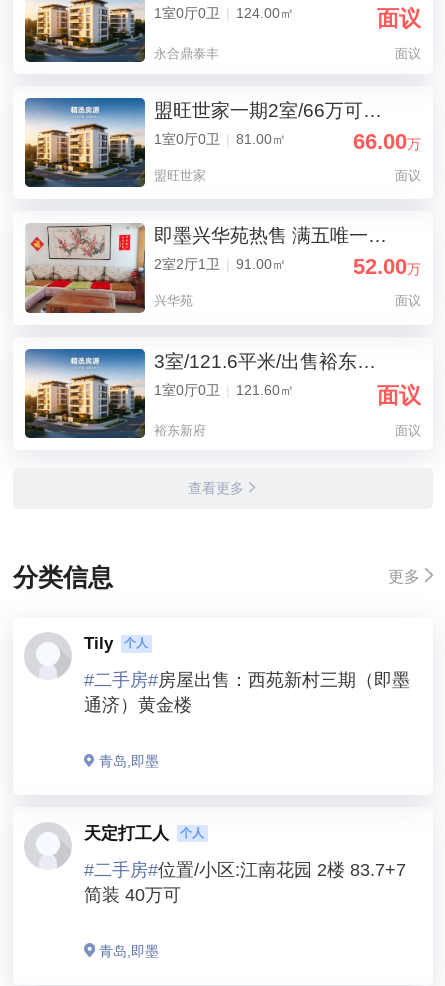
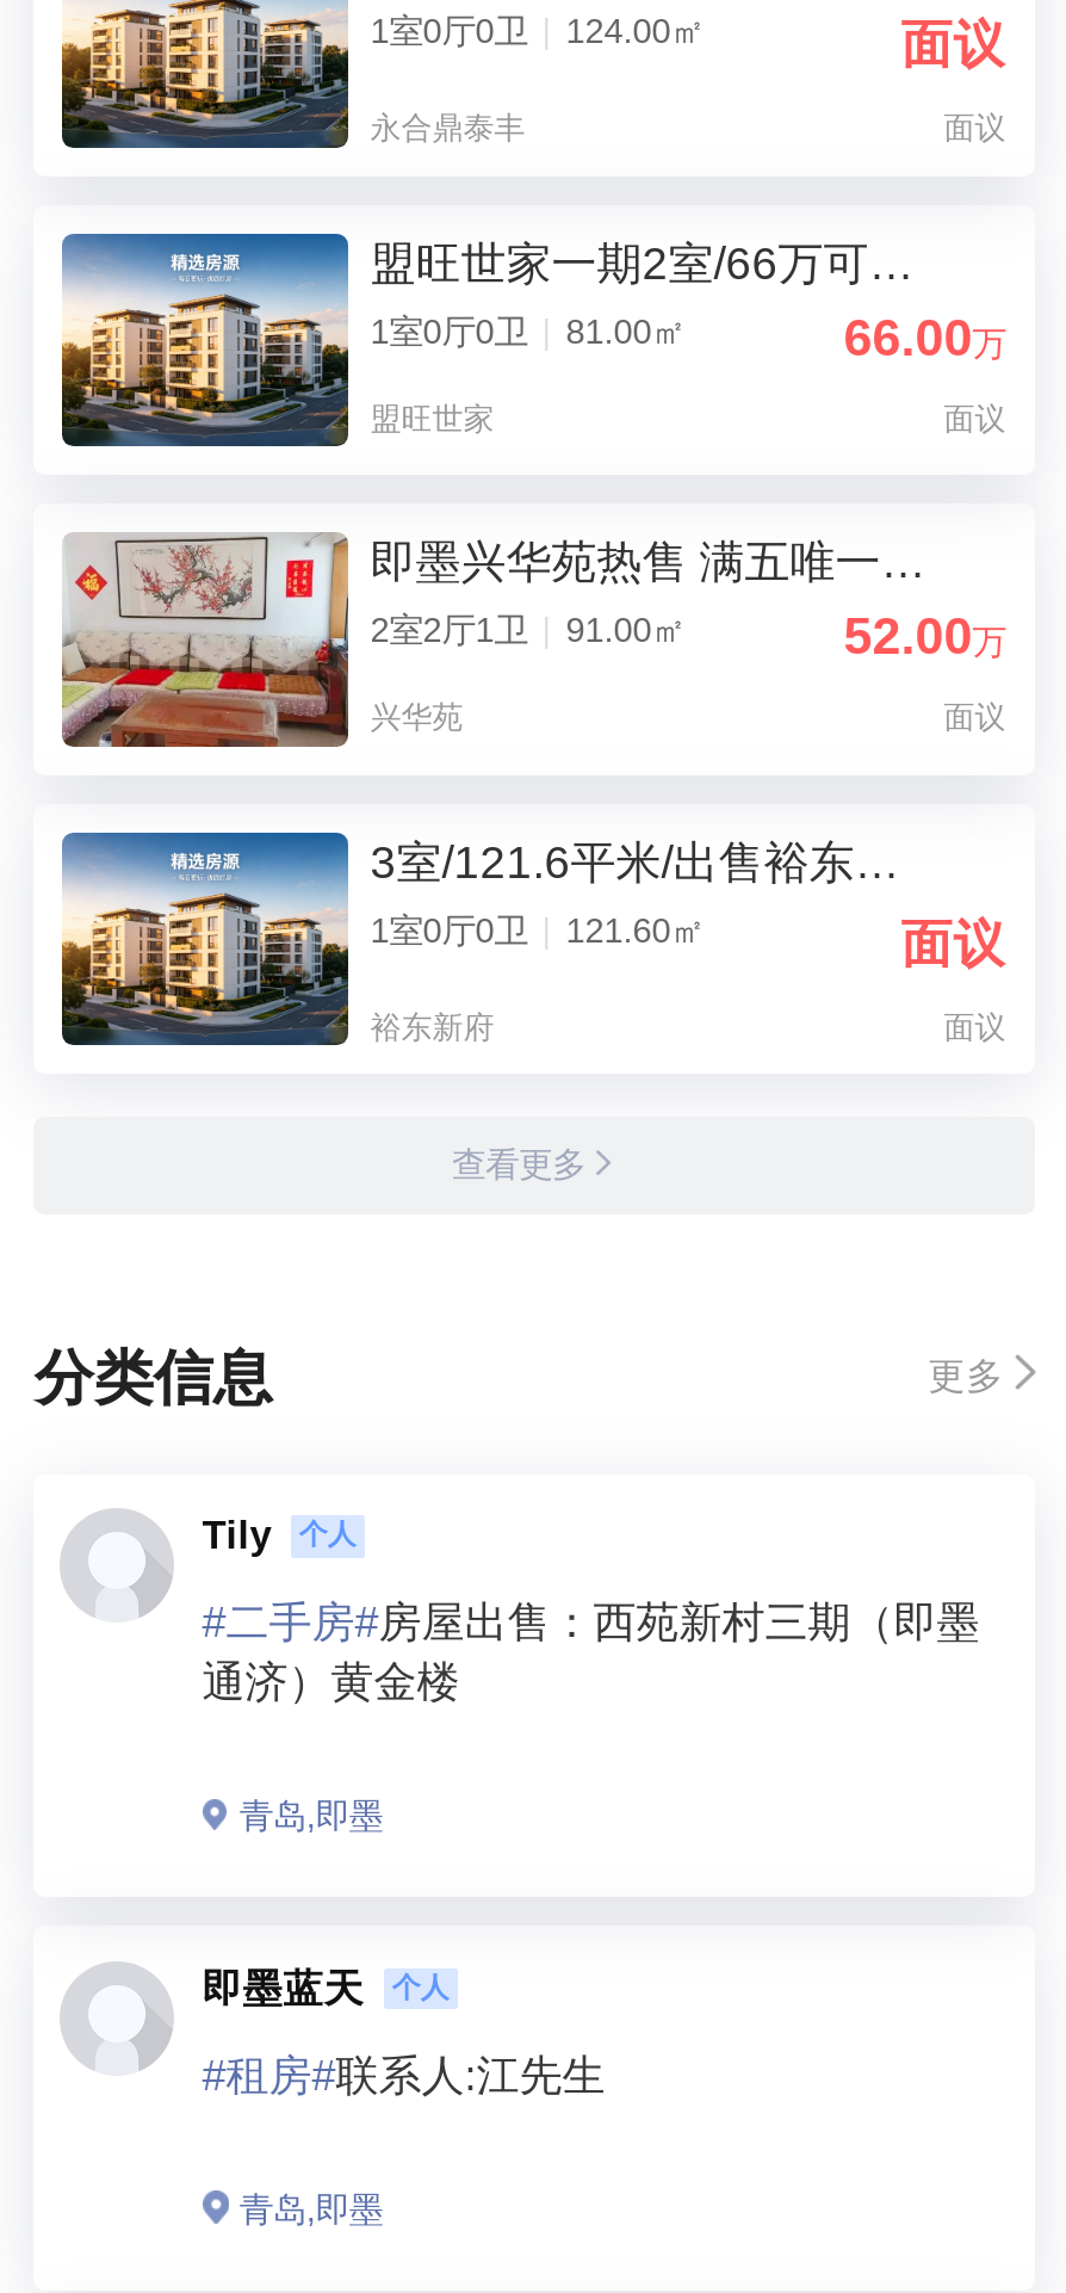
- 天定打工人
+ 即墨蓝天

- #二手房#位置/小区:江南花园 2楼 83.7+7
- 简装 40万可
+ #租房#联系人:江先生
